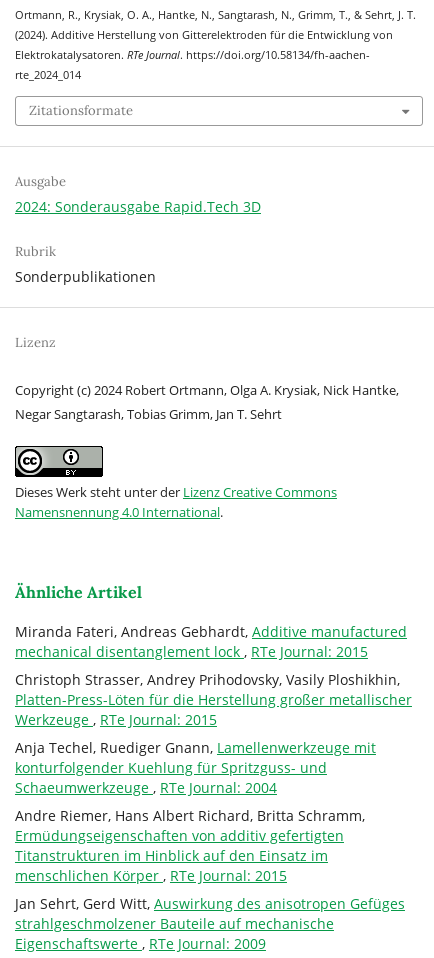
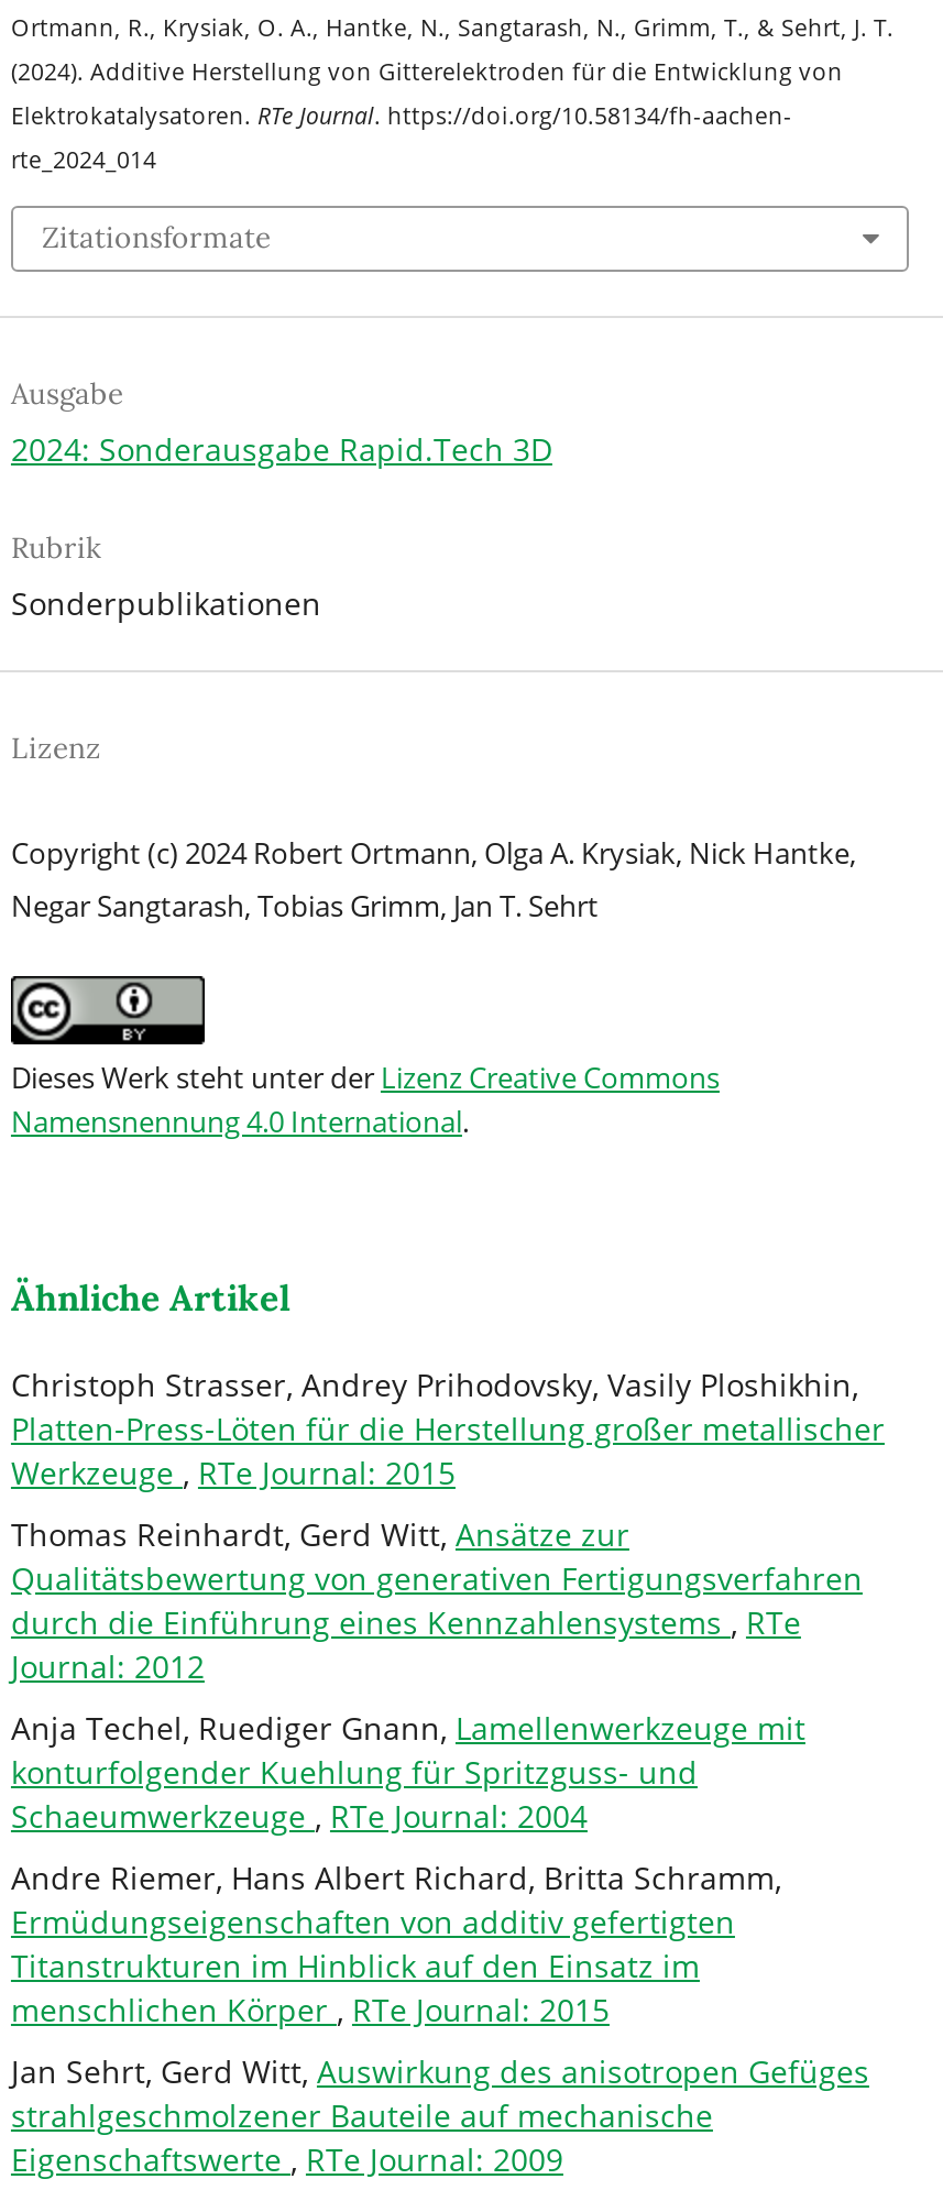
- Miranda Fateri, Andreas Gebhardt, Additive manufactured
- mechanical disentanglement lock, RTe Journal: 2015

moved up: Christoph Strasser, Andrey Prihodovsky, Vasily Ploshikhin, | Platten-Press-Löten für die Herstellung großer metallischer | Werkzeuge, RTe Journal: 2015

+ Thomas Reinhardt, Gerd Witt, Ansätze zur
+ Qualitätsbewertung von generativen Fertigungsverfahren
+ durch die Einführung eines Kennzahlensystems, RTe
+ Journal: 2012
